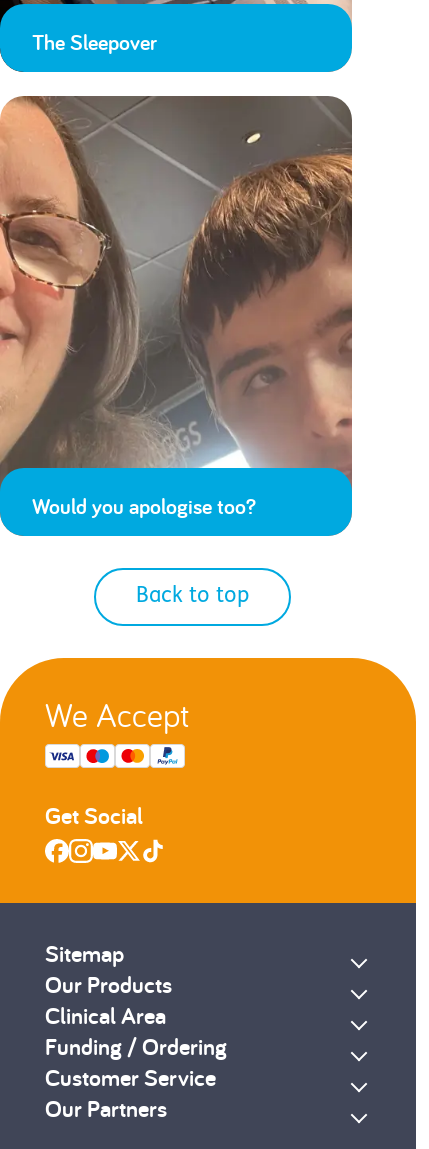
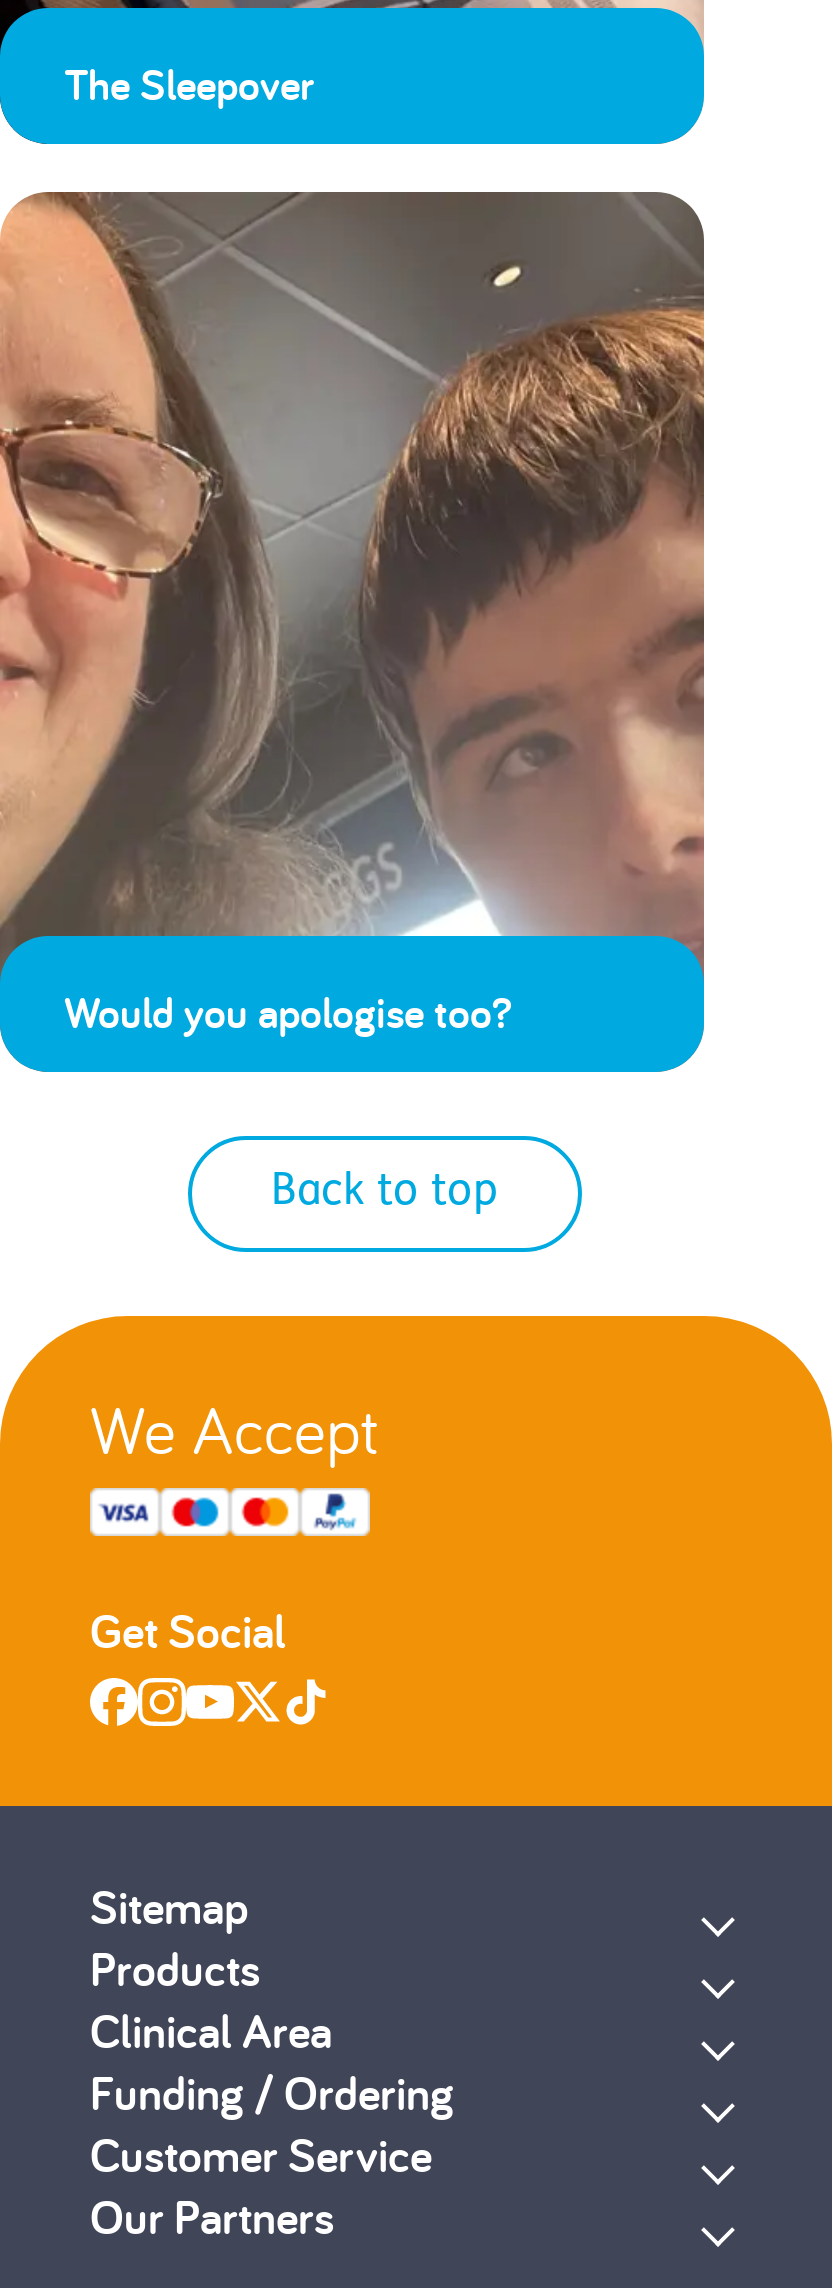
- Our Products
+ Products
